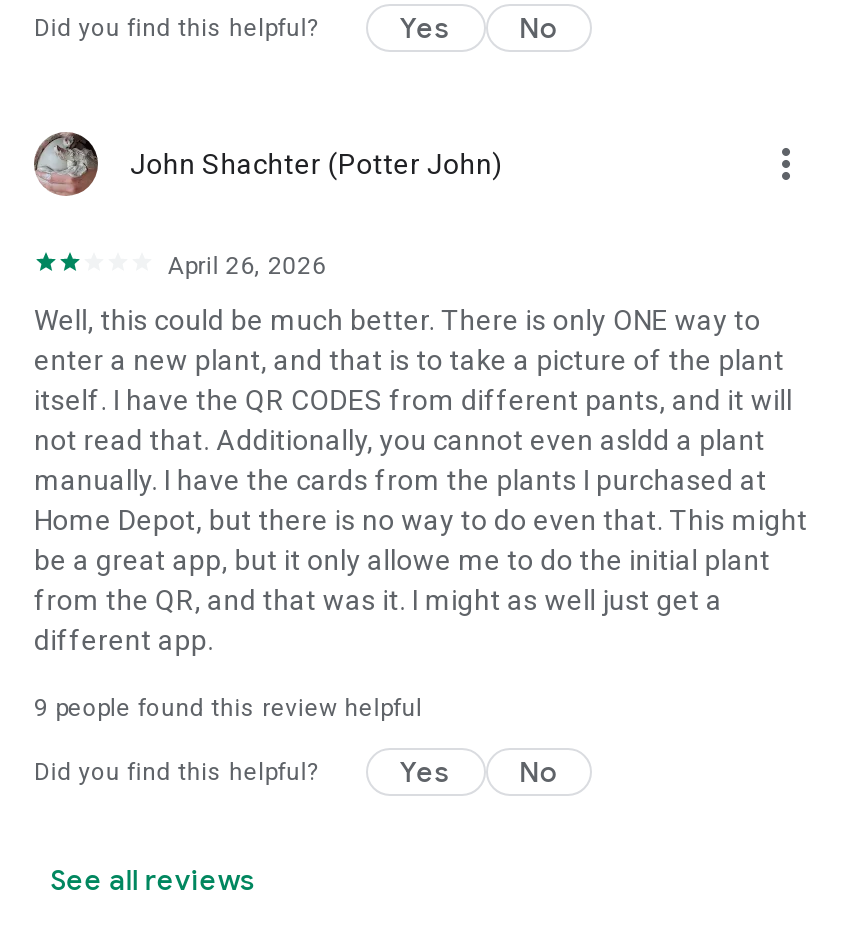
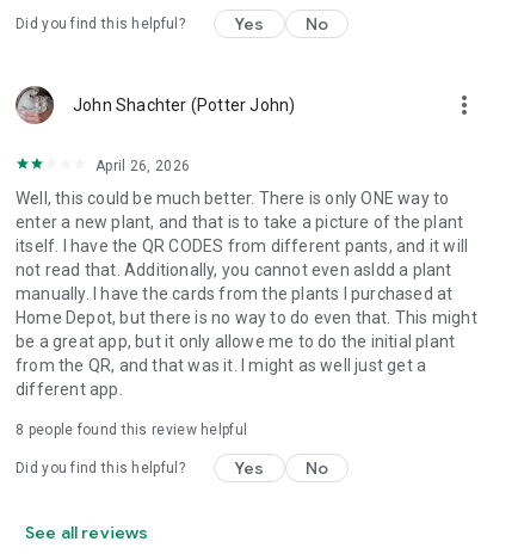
- 9 people found this review helpful
+ 8 people found this review helpful
